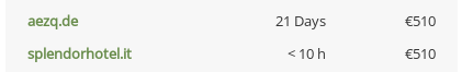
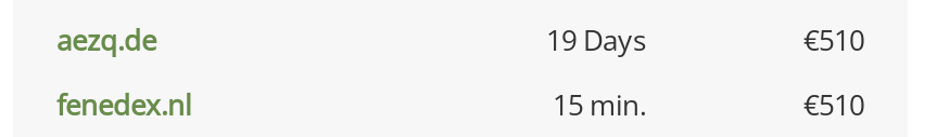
- 21 Days
+ 19 Days

- splendorhotel.it
- < 10 h
+ fenedex.nl
+ 15 min.
